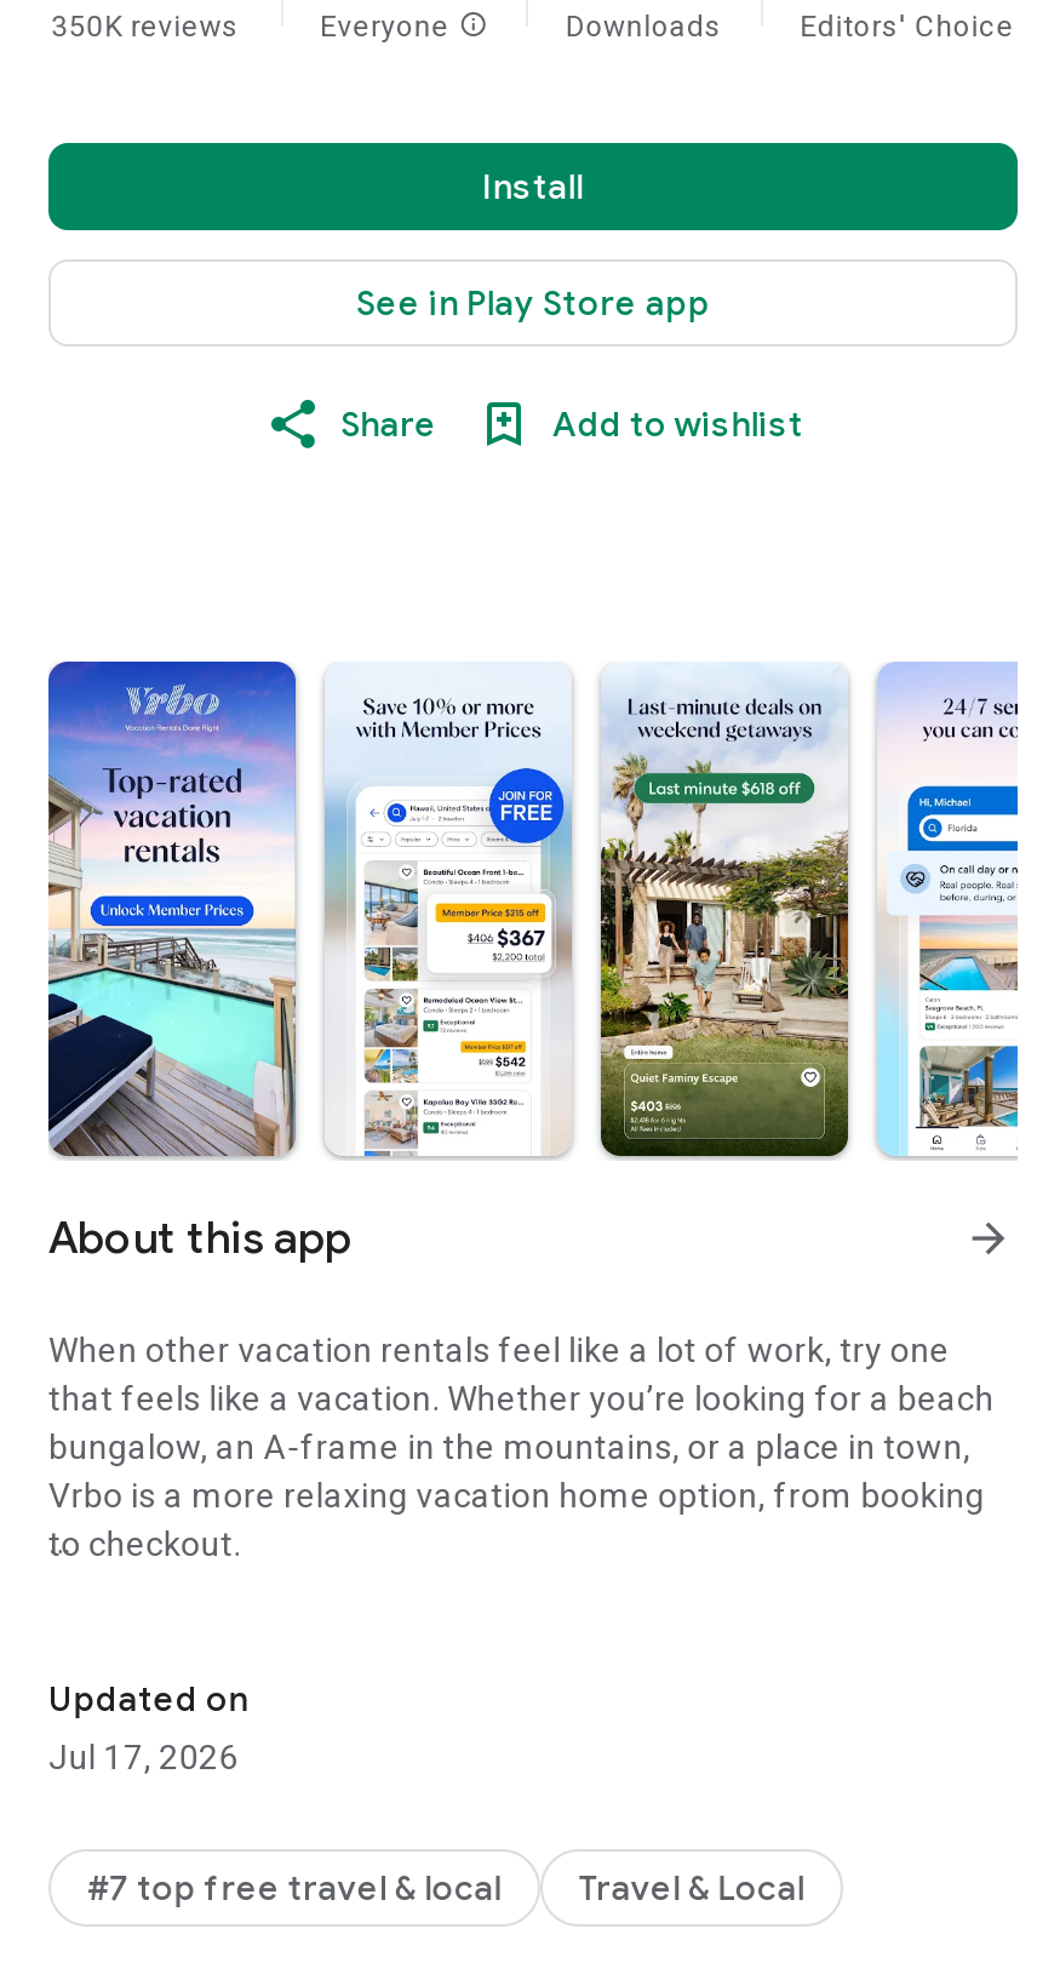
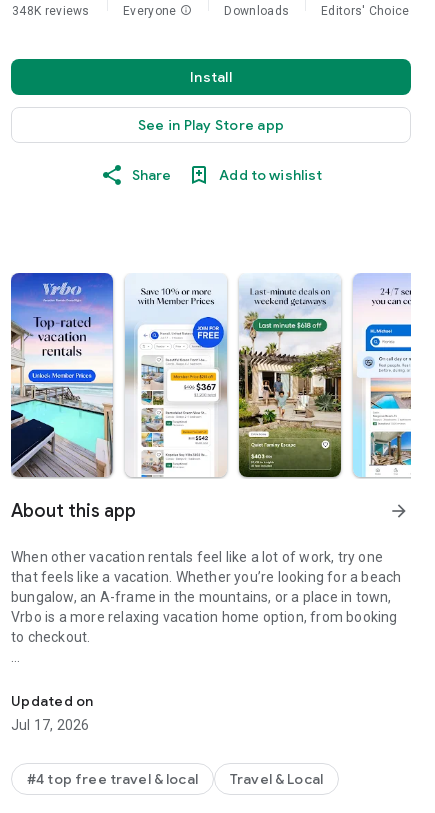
- 350K reviews
+ 348K reviews

- #7 top free travel & local
+ #4 top free travel & local
